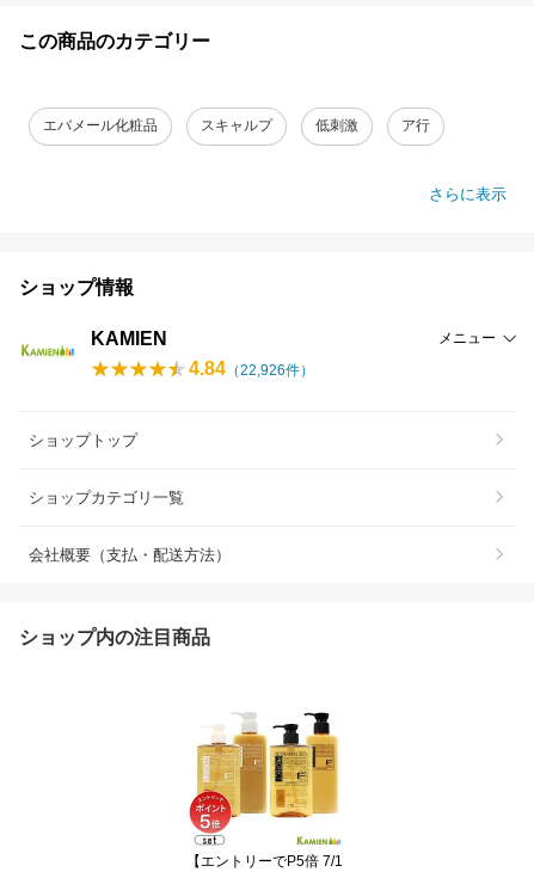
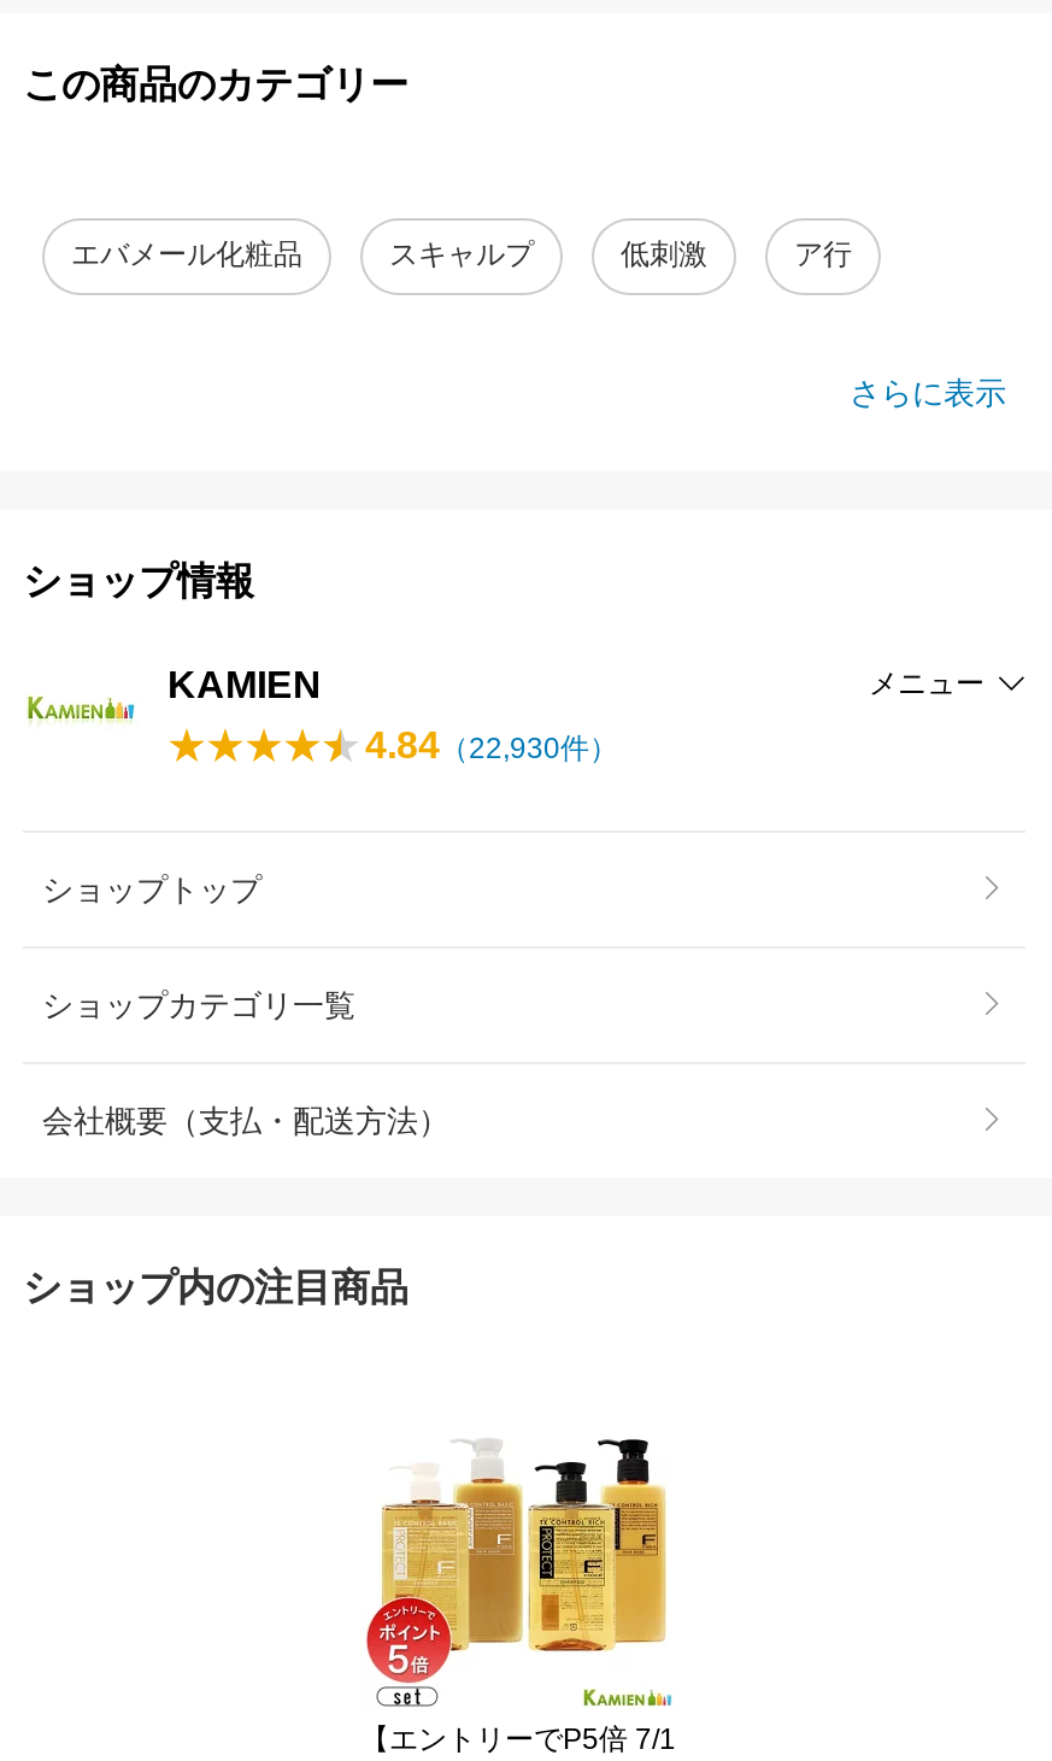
- 4.84（22,926件）
+ 4.84（22,930件）
